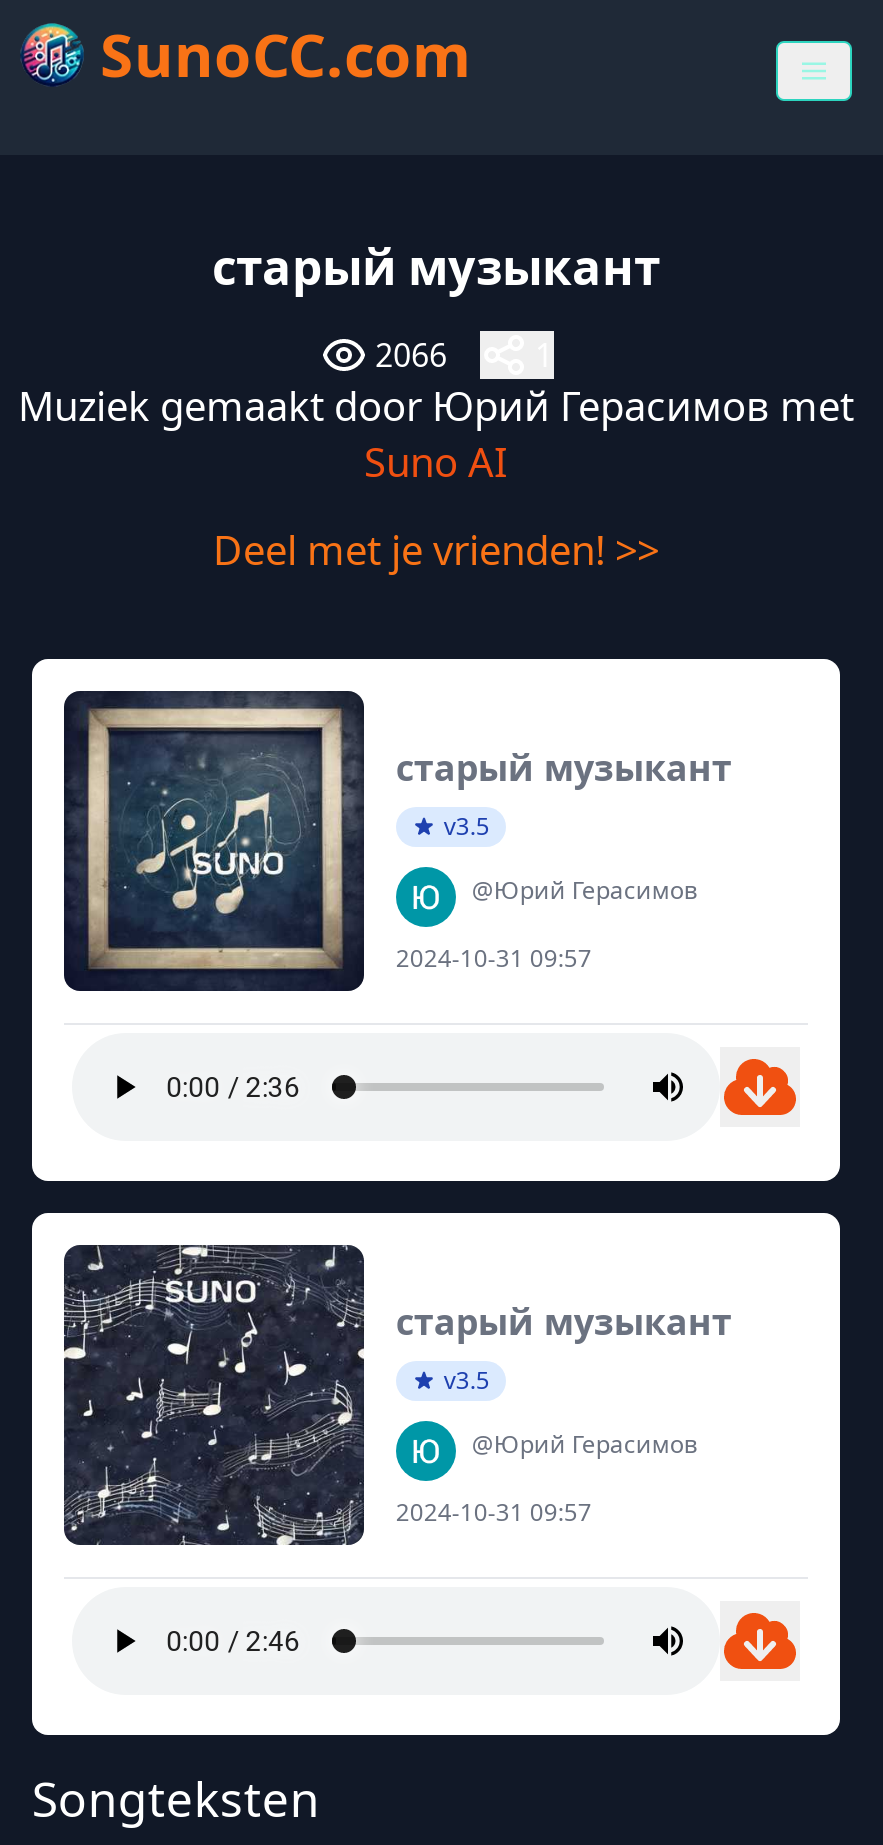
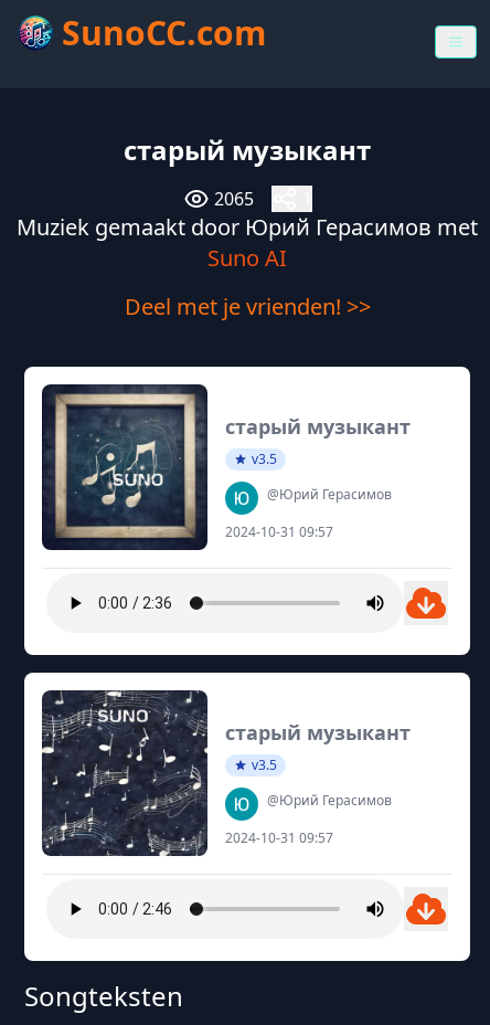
- 2066
+ 2065
